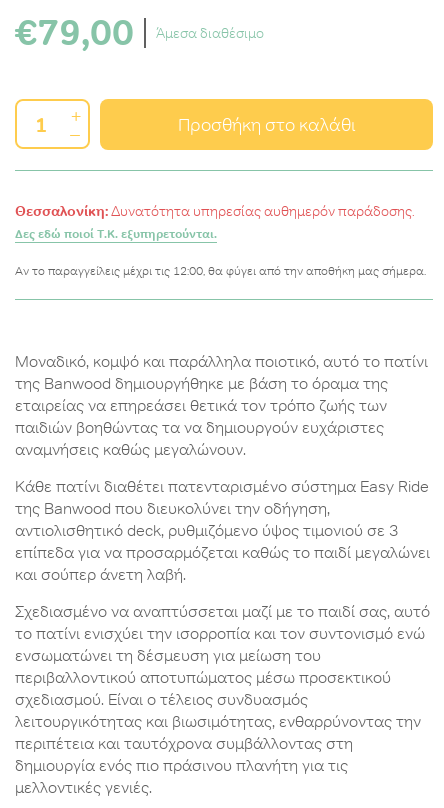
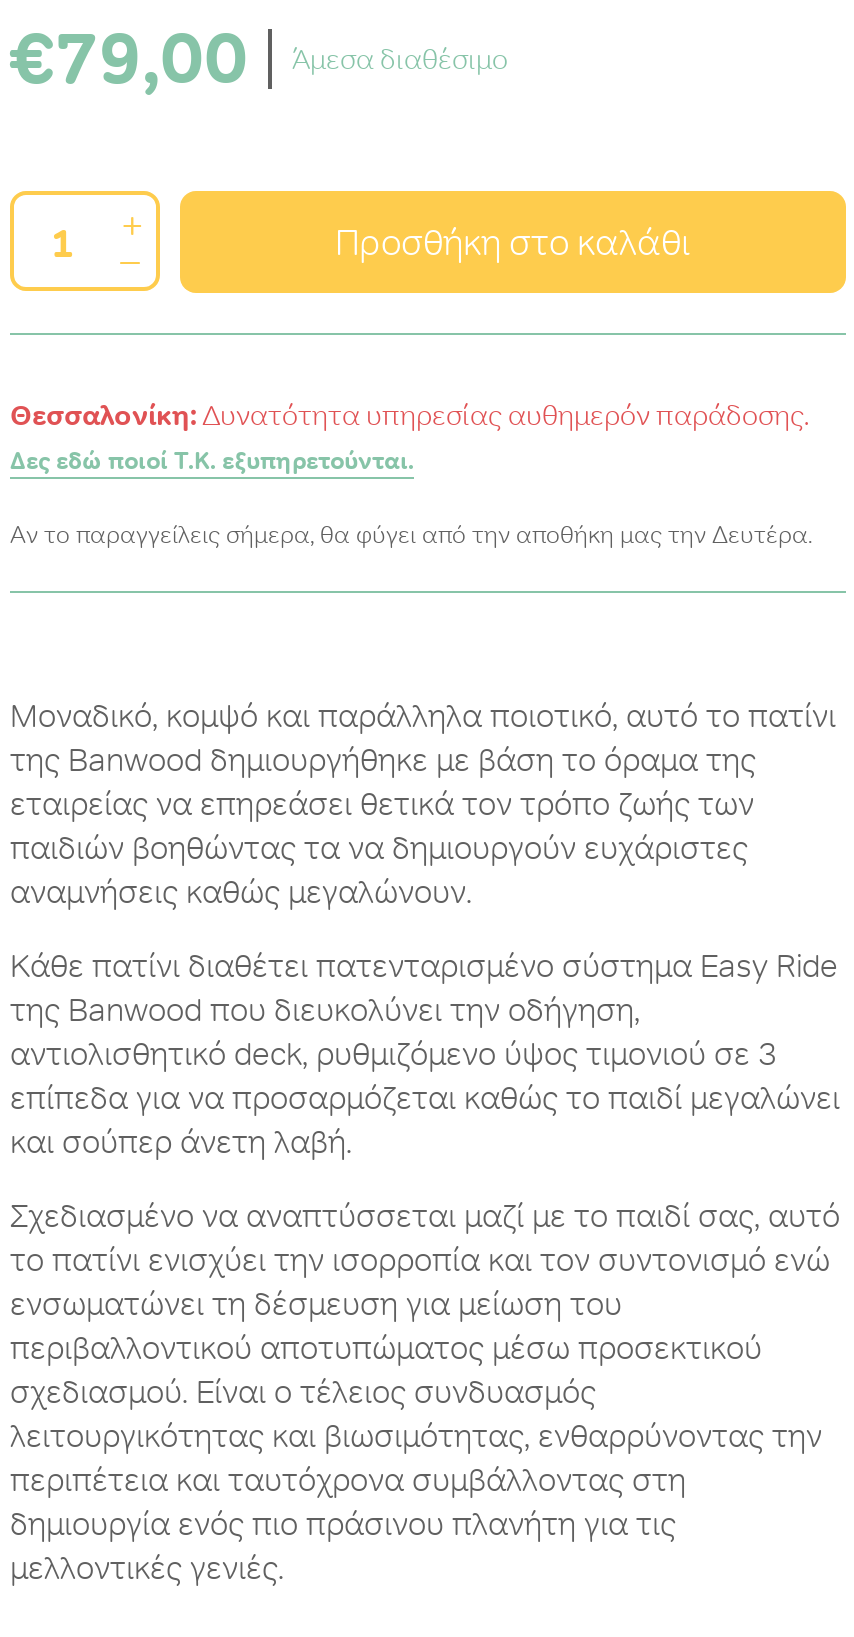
- Αν το παραγγείλεις μέχρι τις 12:00, θα φύγει από την αποθήκη μας σήμερα.
+ Αν το παραγγείλεις σήμερα, θα φύγει από την αποθήκη μας την Δευτέρα.
